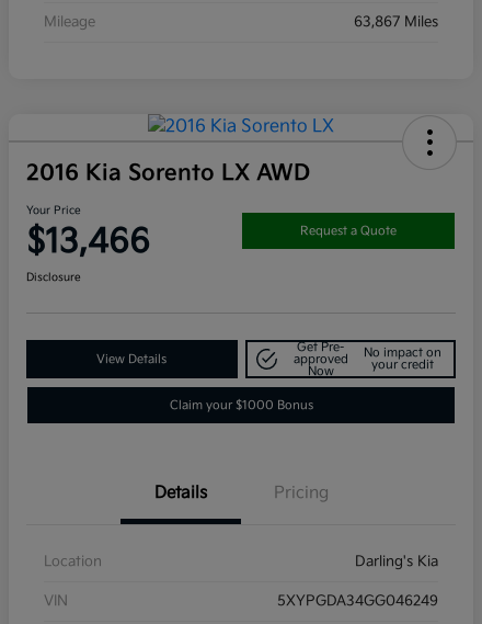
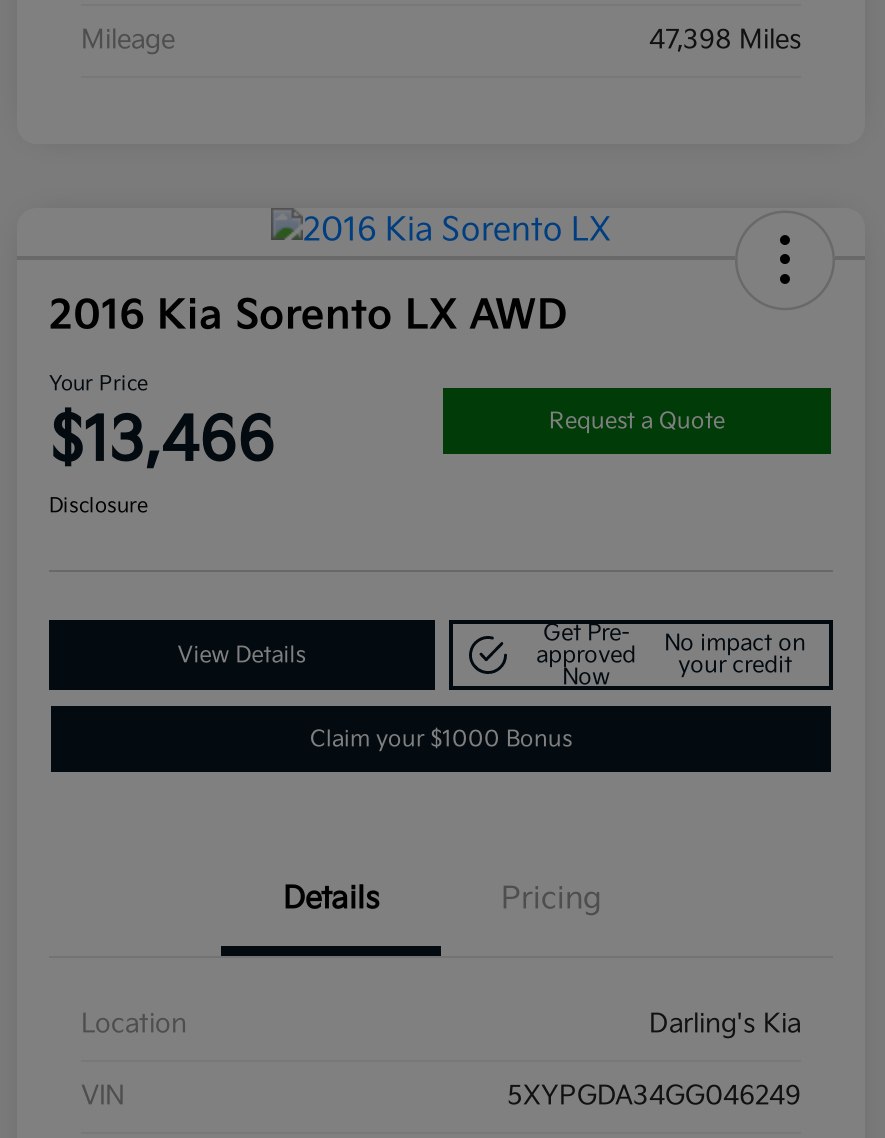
- 63,867 Miles
+ 47,398 Miles
